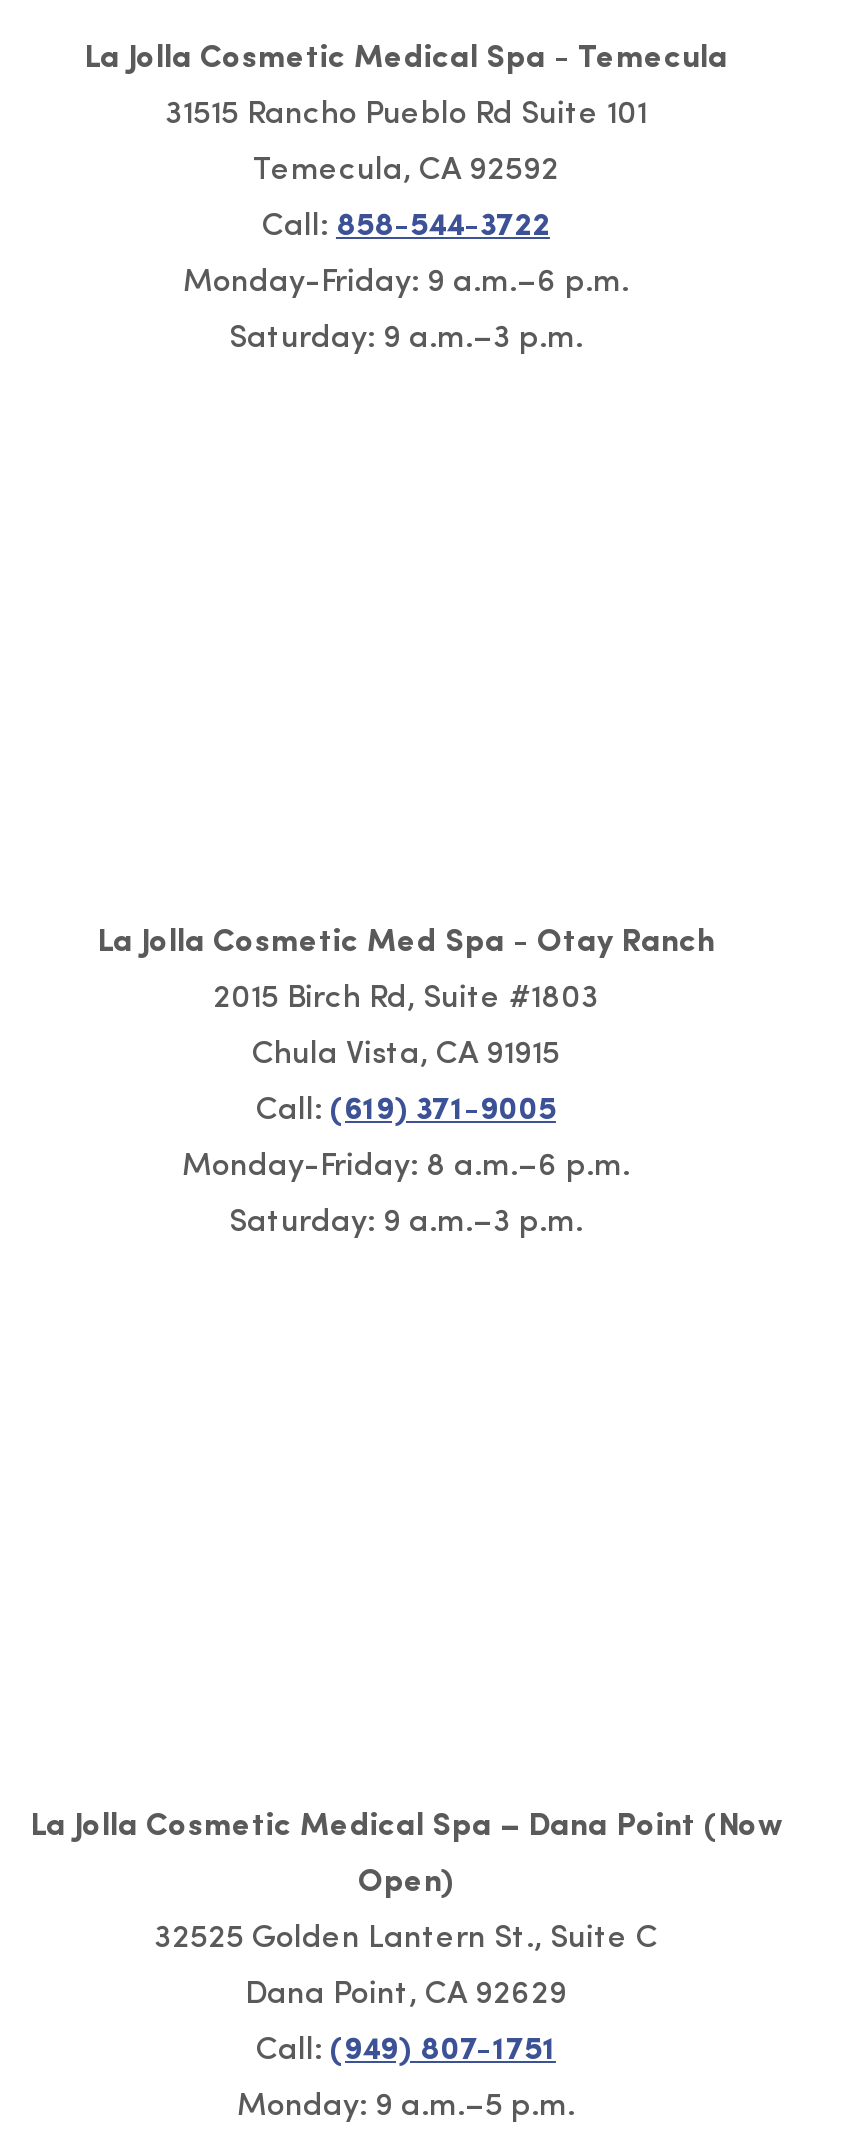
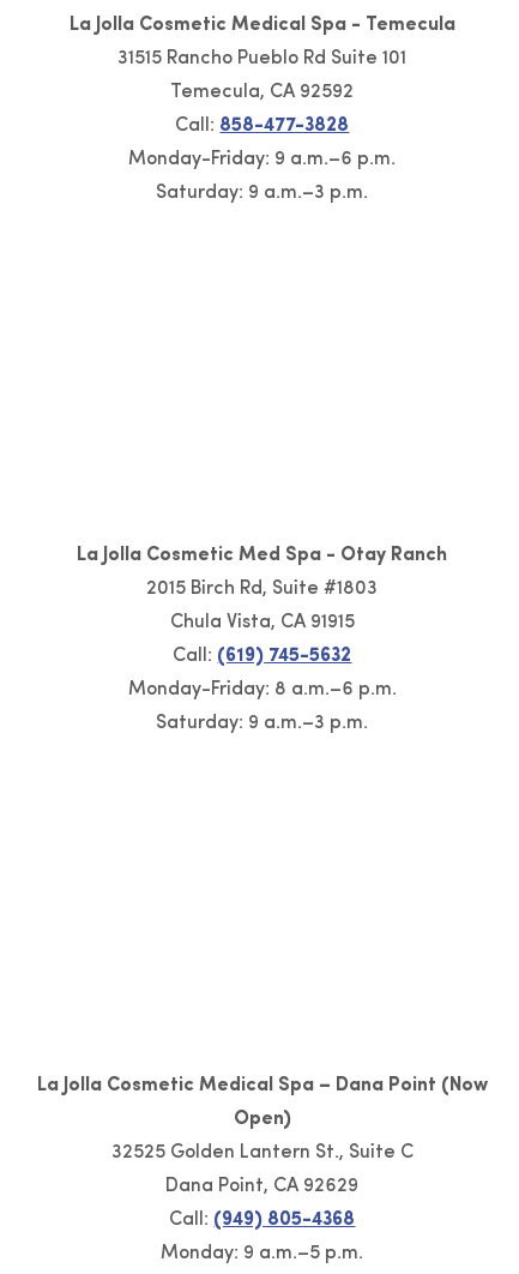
- Call: 858-544-3722
+ Call: 858-477-3828

- Call: (619) 371-9005
+ Call: (619) 745-5632

- Call: (949) 807-1751
+ Call: (949) 805-4368
